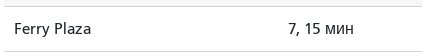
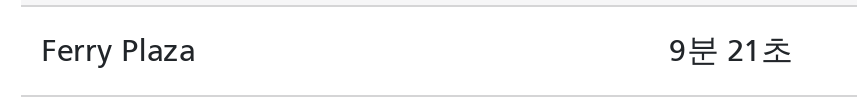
- 7, 15 мин
+ 9분 21초
